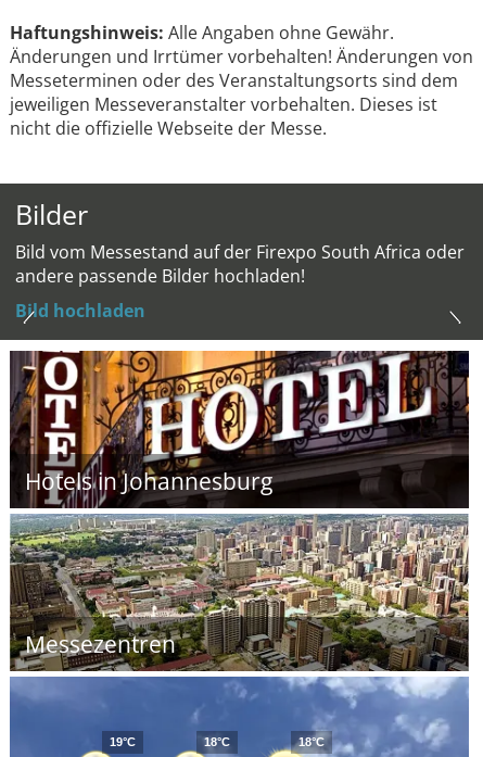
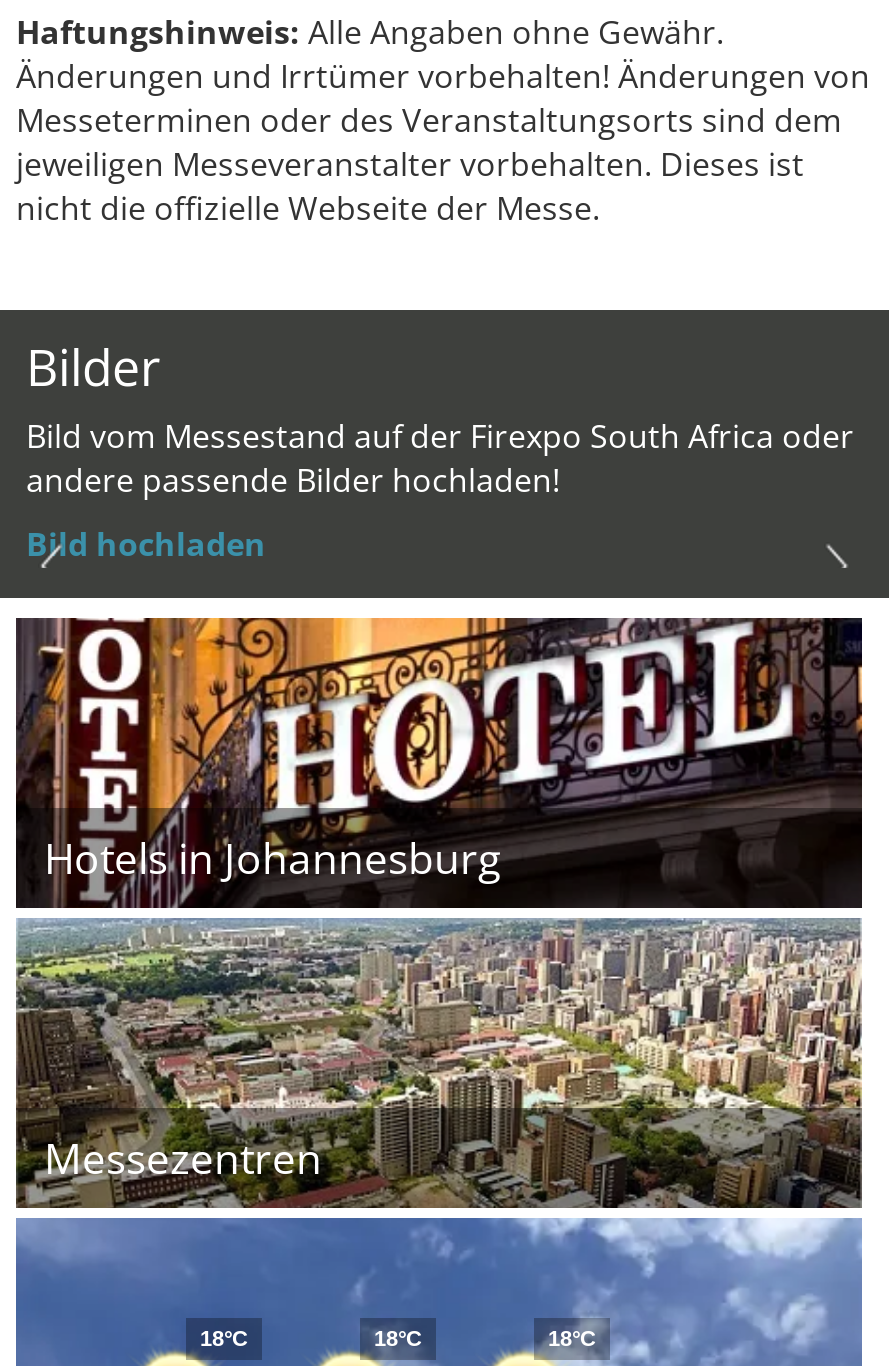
- 19°C
+ 18°C
